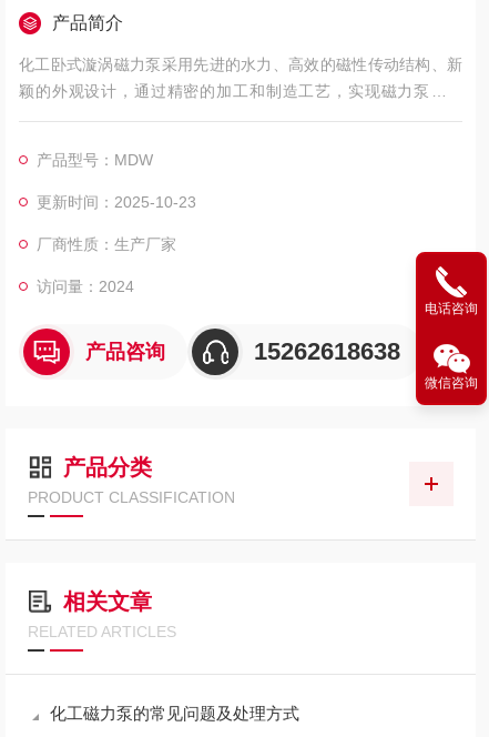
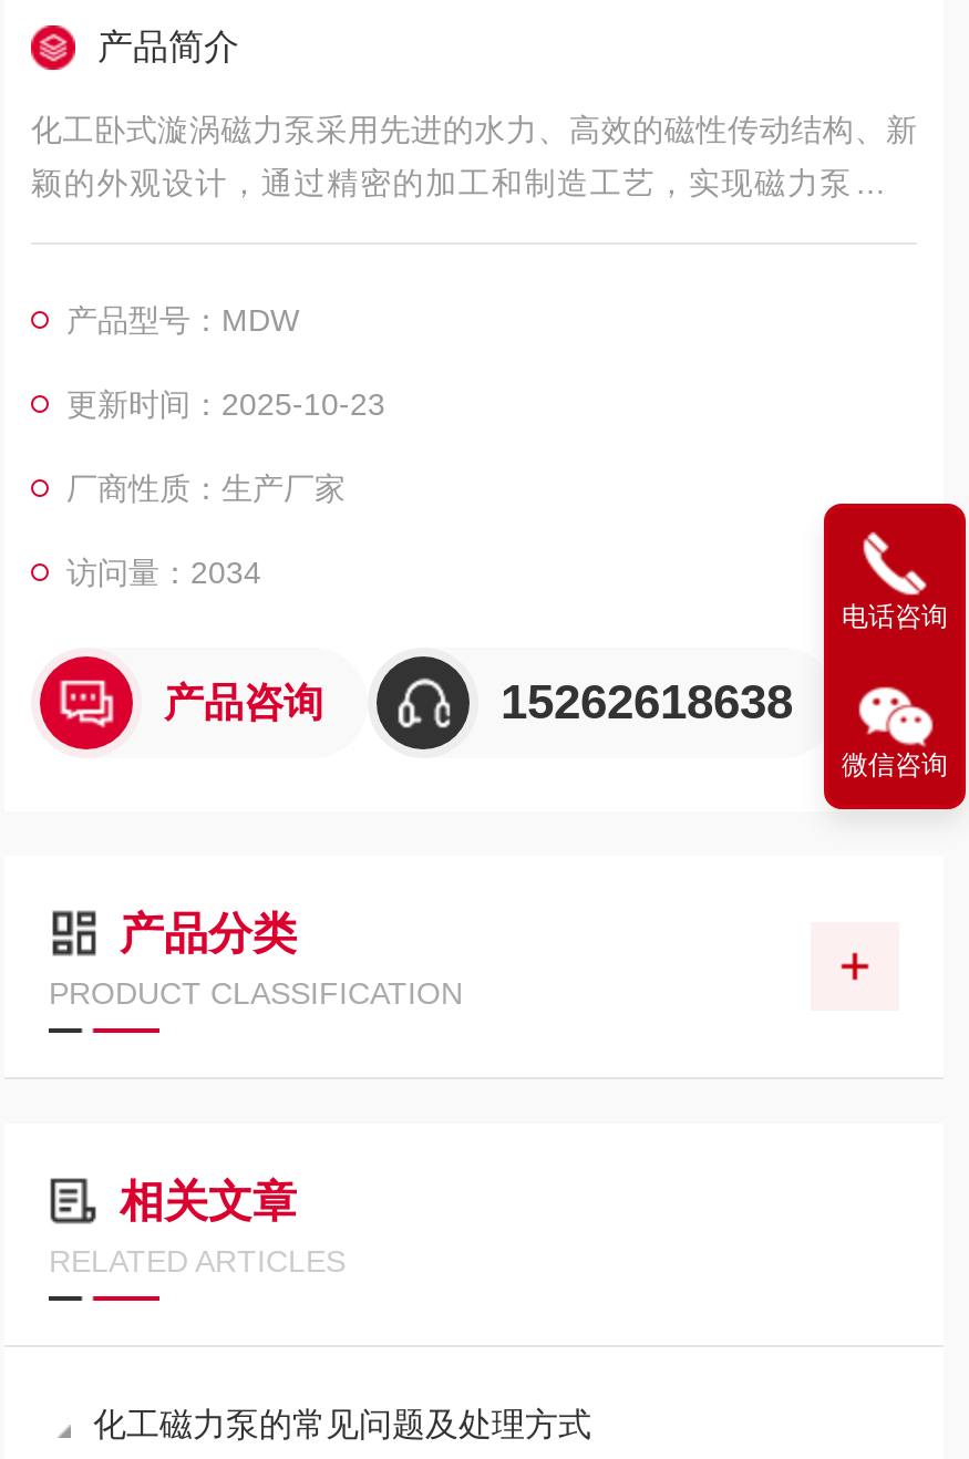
- 访问量：2024
+ 访问量：2034
